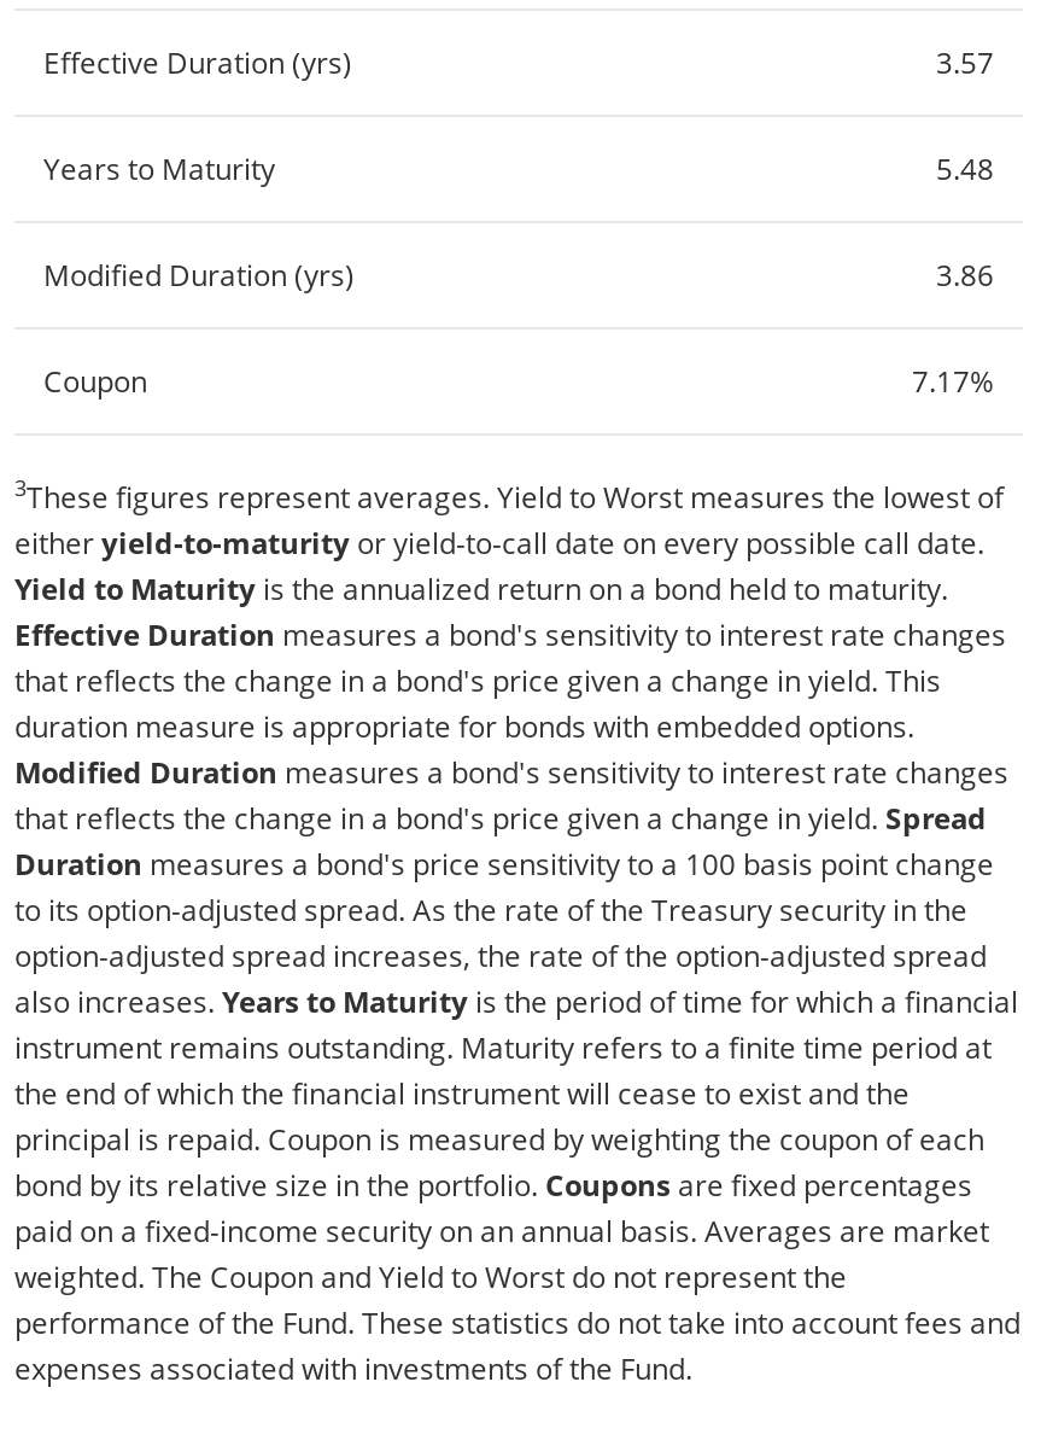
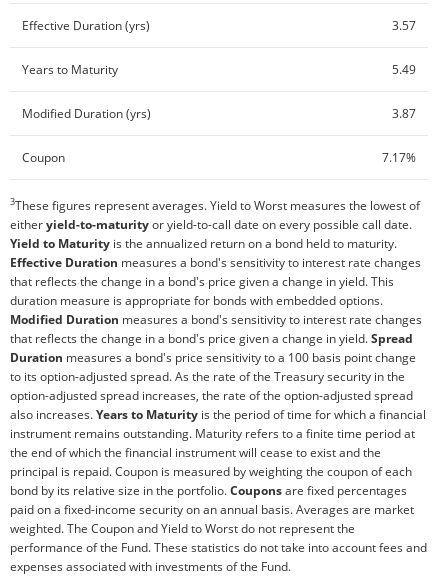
- 5.48
+ 5.49

- 3.86
+ 3.87
